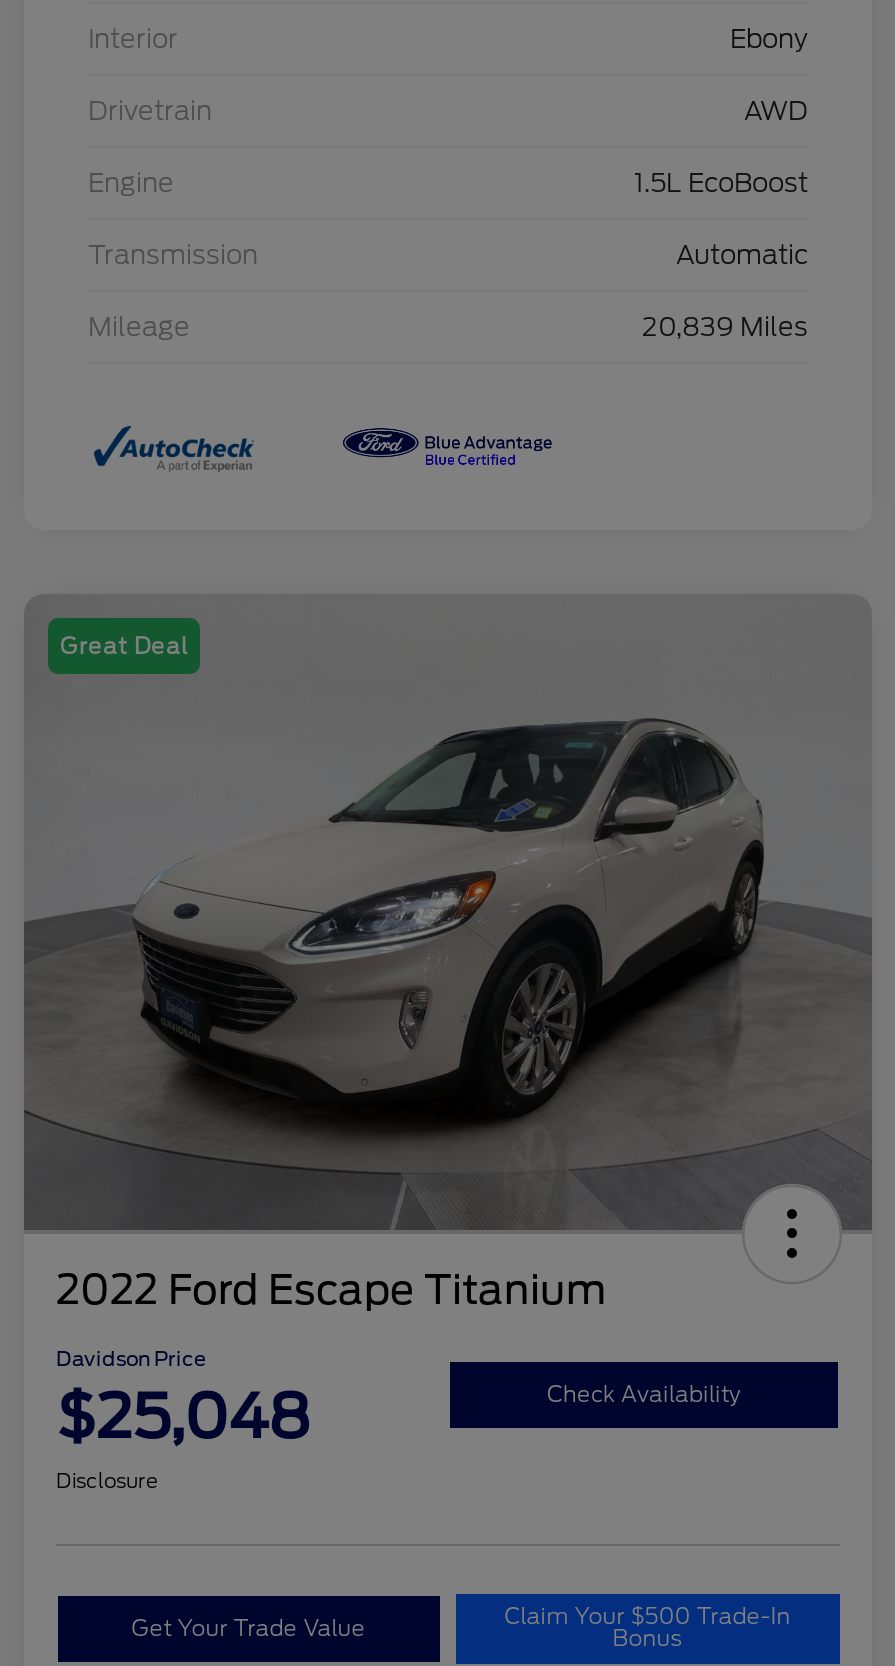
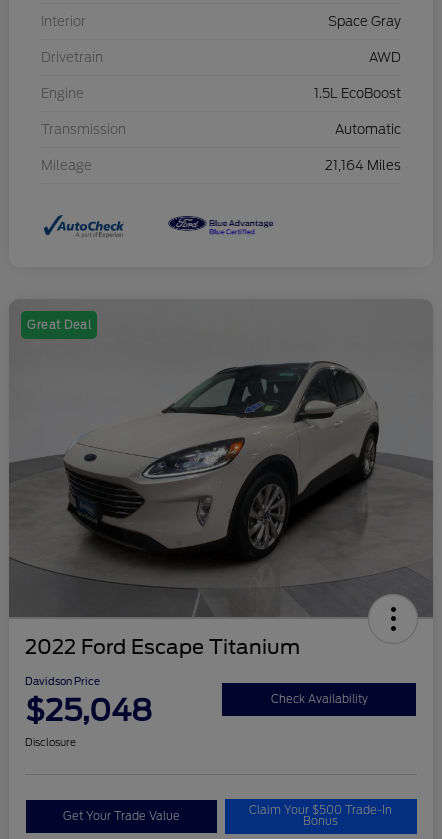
- Ebony
+ Space Gray

- 20,839 Miles
+ 21,164 Miles
